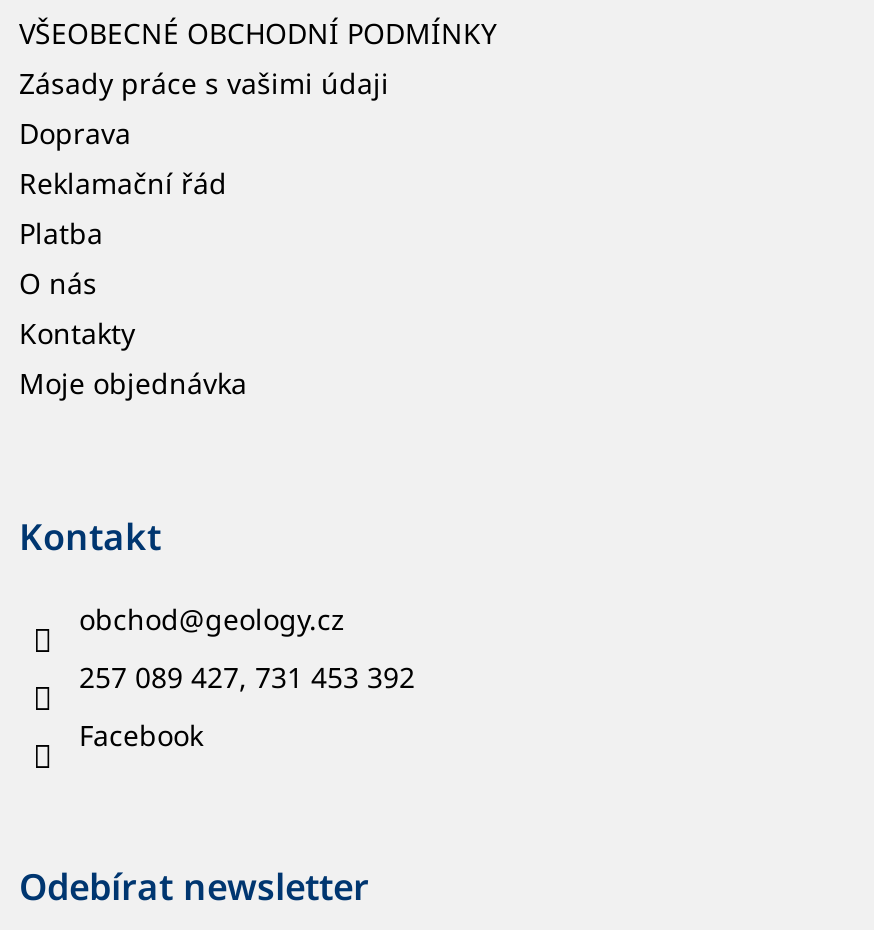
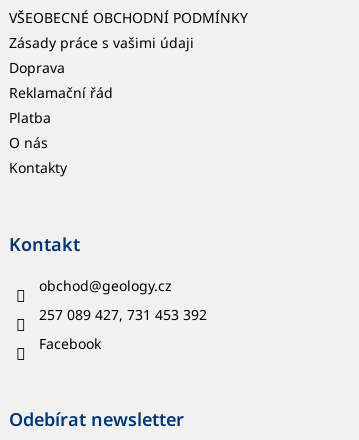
- Moje objednávka
